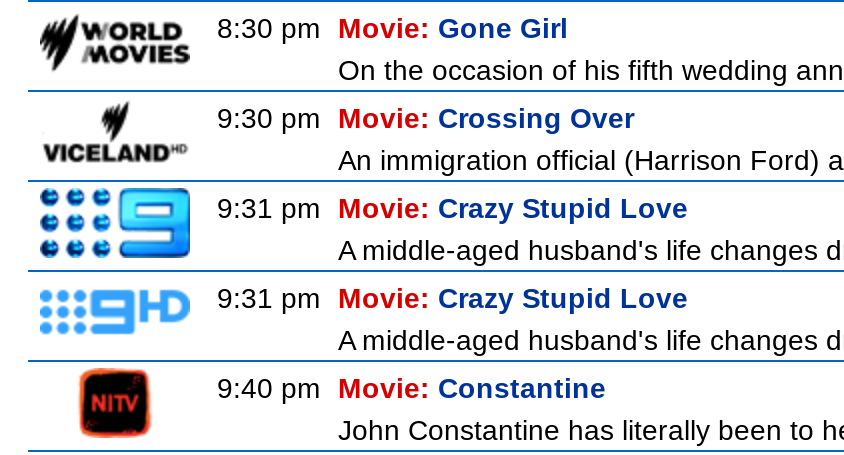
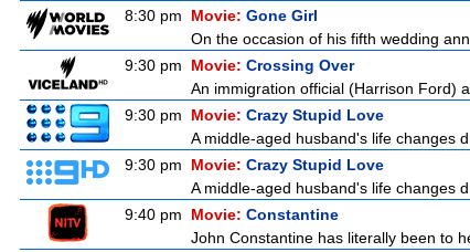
- 9:31 pm Movie: Crazy Stupid Love
+ 9:30 pm Movie: Crazy Stupid Love

- 9:31 pm Movie: Crazy Stupid Love
+ 9:30 pm Movie: Crazy Stupid Love
